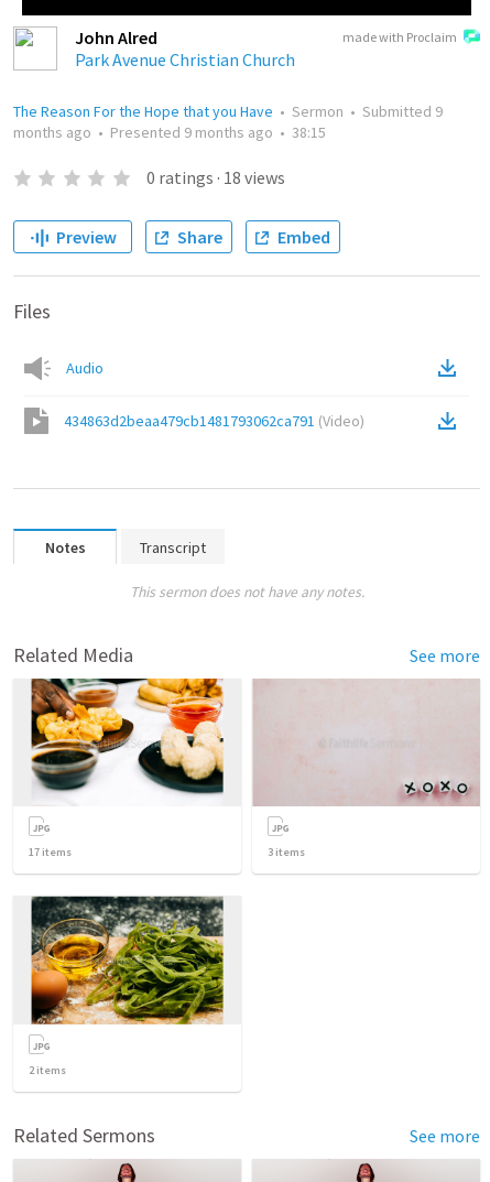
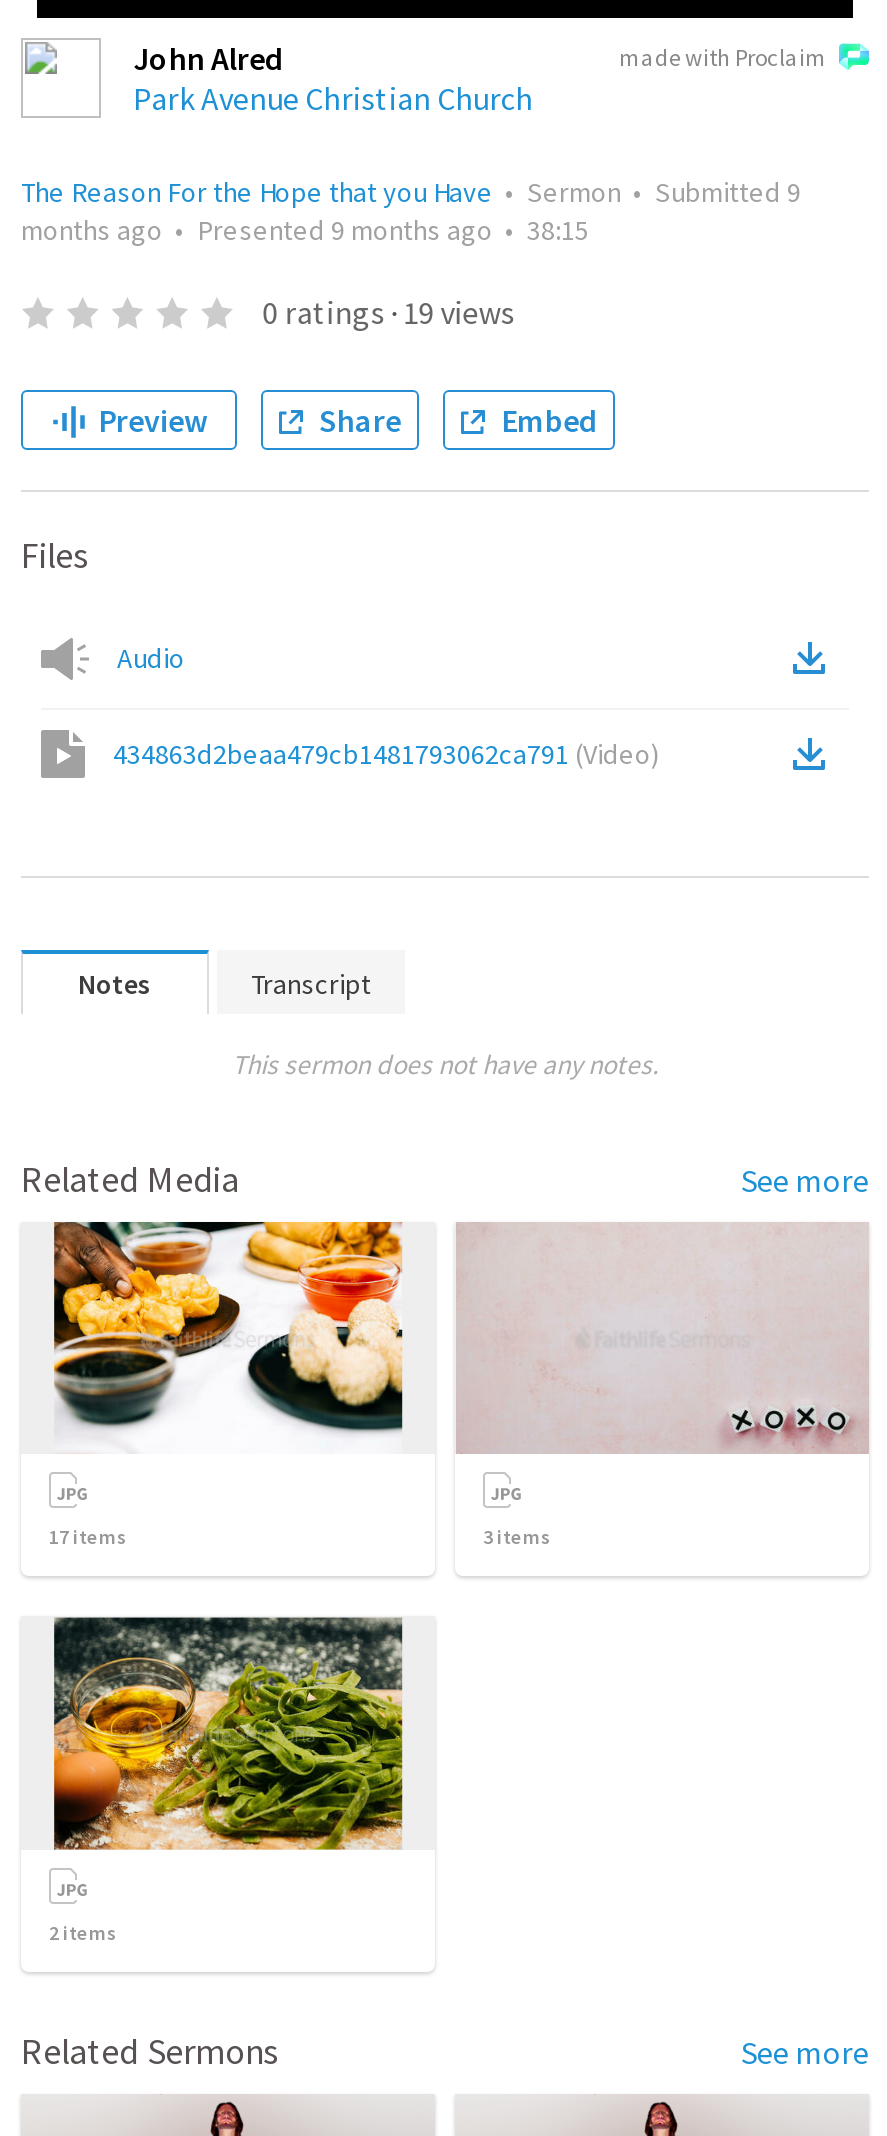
- 0 ratings · 18 views
+ 0 ratings · 19 views
